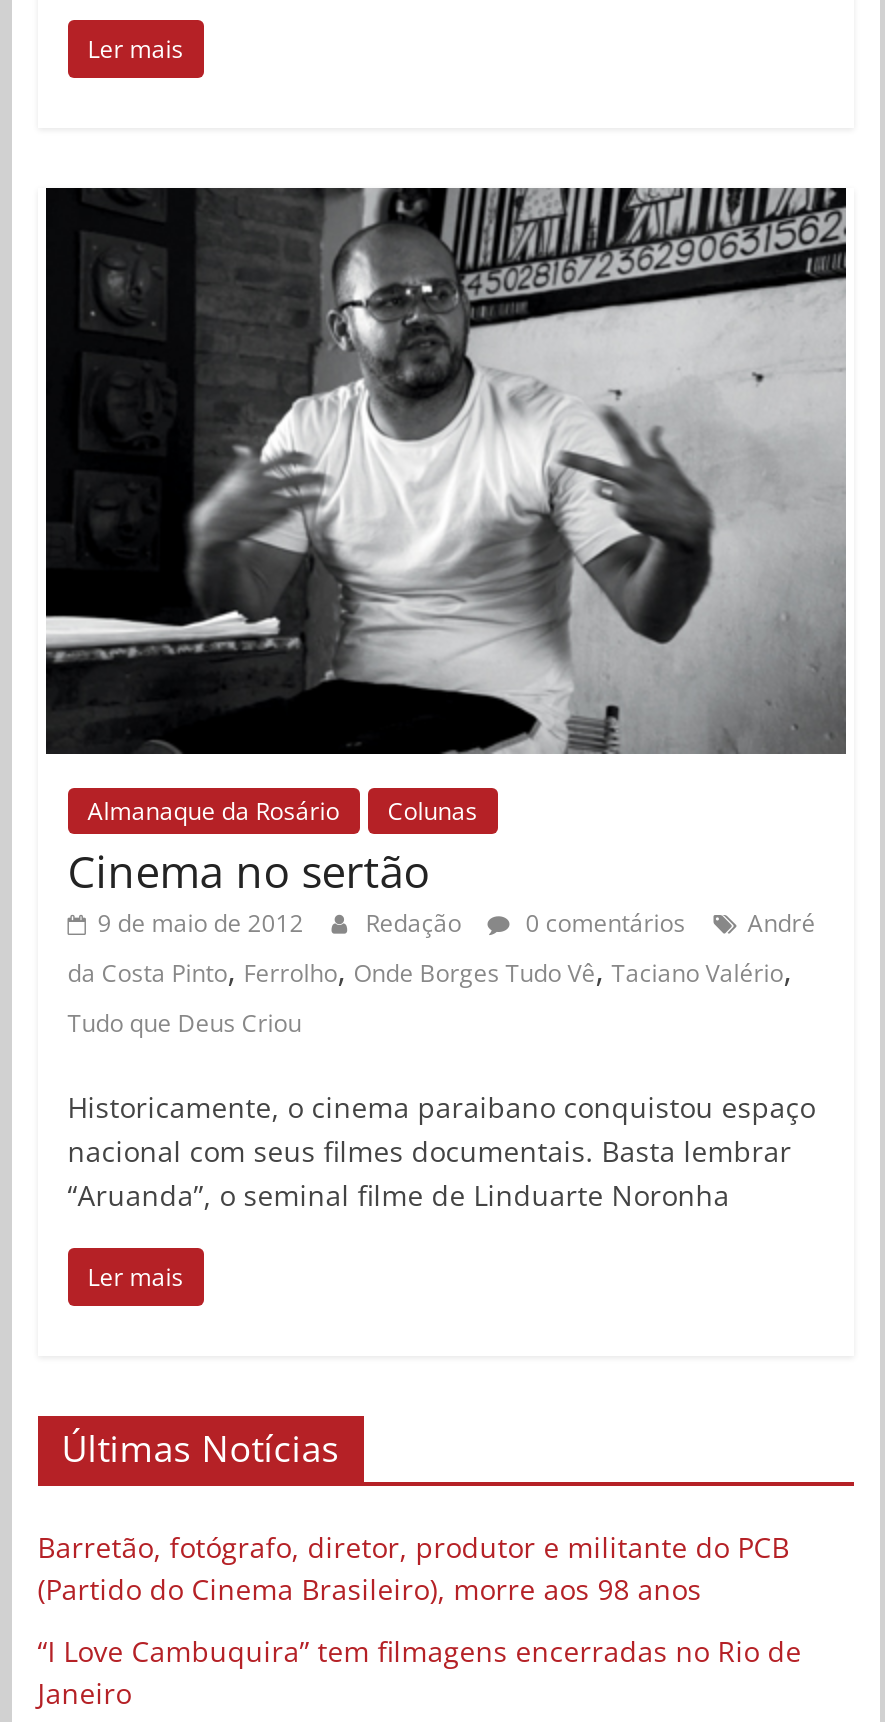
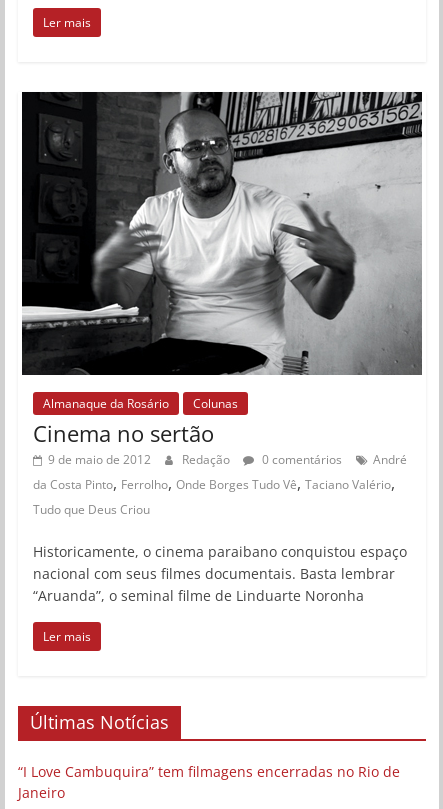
- Barretão, fotógrafo, diretor, produtor e militante do PCB
- (Partido do Cinema Brasileiro), morre aos 98 anos
